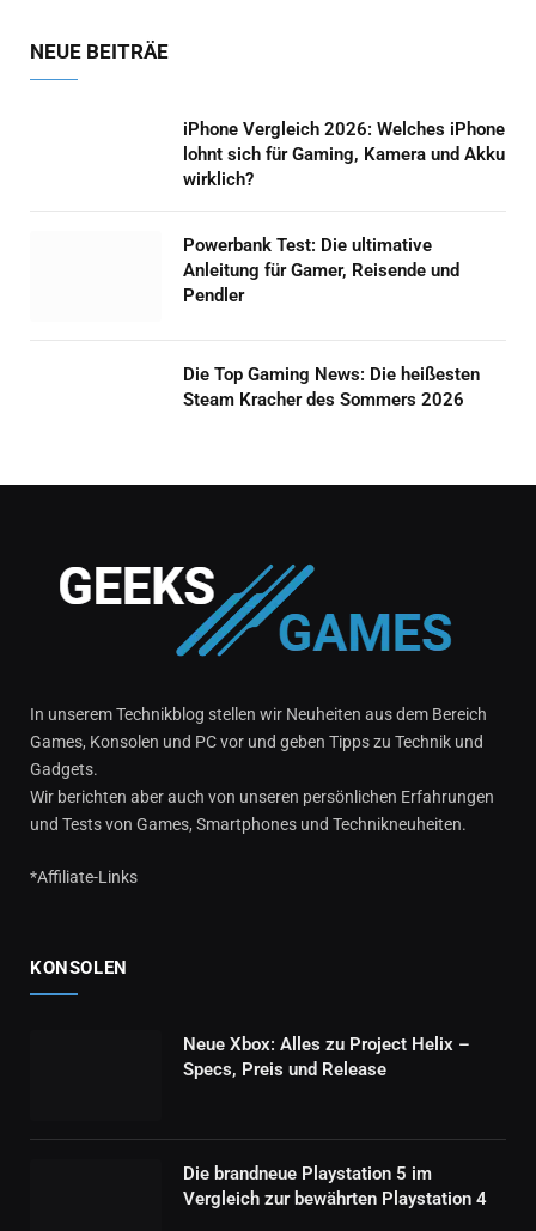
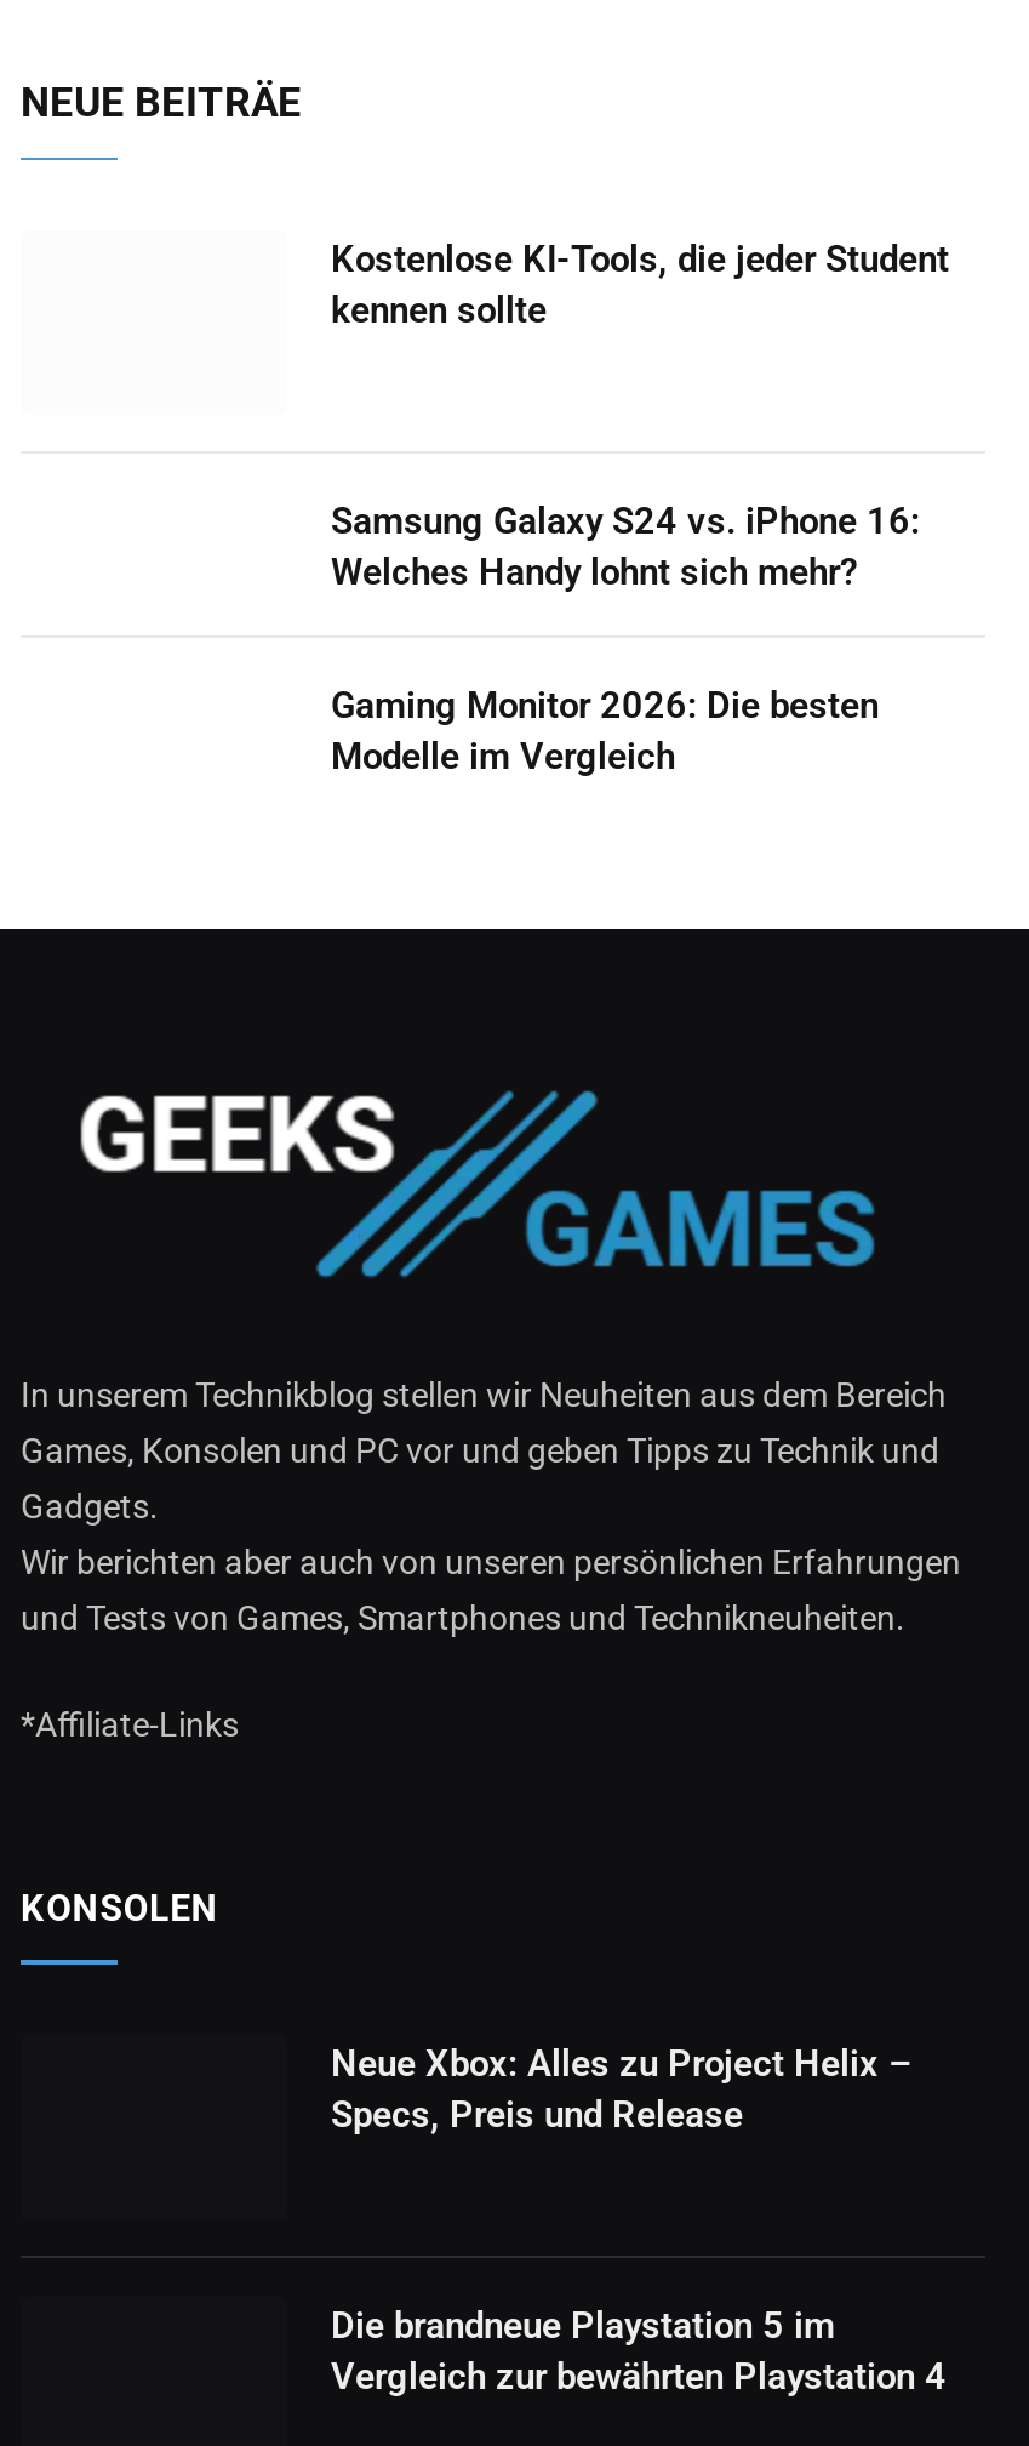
- iPhone Vergleich 2026: Welches iPhone
- lohnt sich für Gaming, Kamera und Akku
- wirklich?
+ Kostenlose KI-Tools, die jeder Student
+ kennen sollte

- Powerbank Test: Die ultimative
- Anleitung für Gamer, Reisende und
- Pendler
+ Samsung Galaxy S24 vs. iPhone 16:
+ Welches Handy lohnt sich mehr?

- Die Top Gaming News: Die heißesten
- Steam Kracher des Sommers 2026
+ Gaming Monitor 2026: Die besten
+ Modelle im Vergleich
